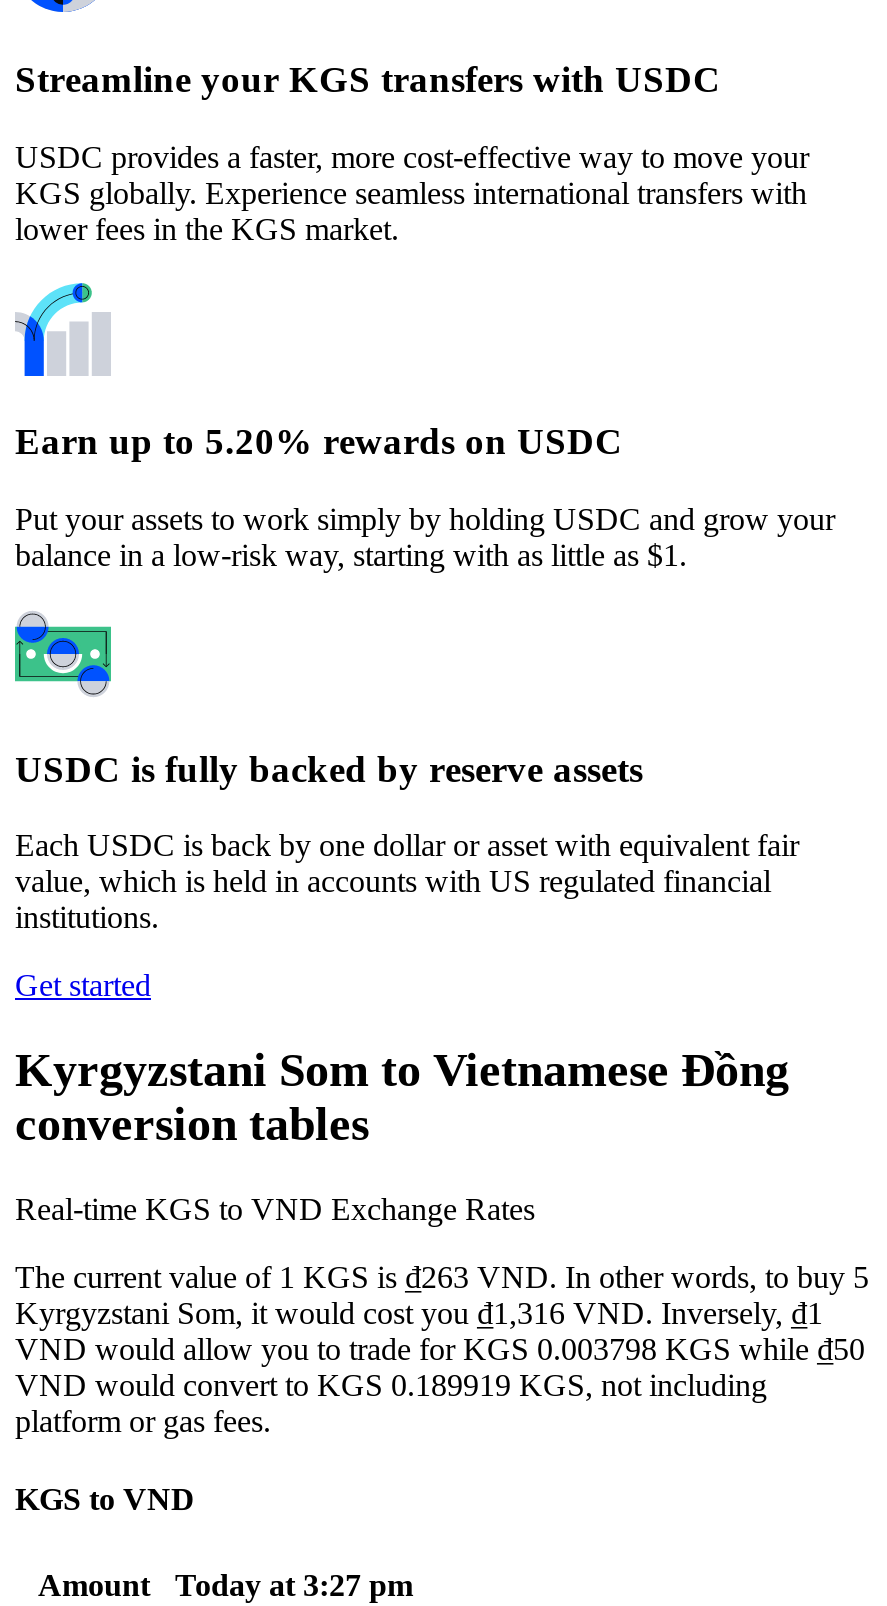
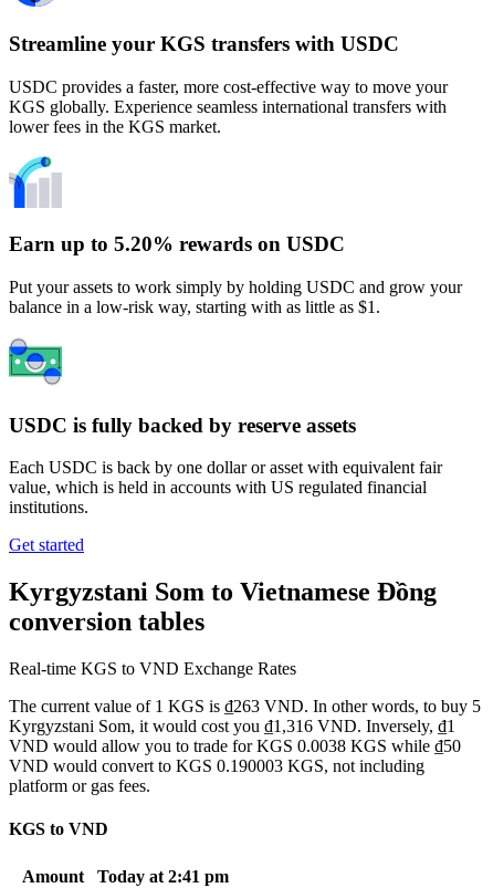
- VND would allow you to trade for KGS 0.003798 KGS while ₫50
+ VND would allow you to trade for KGS 0.0038 KGS while ₫50

- VND would convert to KGS 0.189919 KGS, not including
+ VND would convert to KGS 0.190003 KGS, not including

- Amount Today at 3:27 pm
+ Amount Today at 2:41 pm
